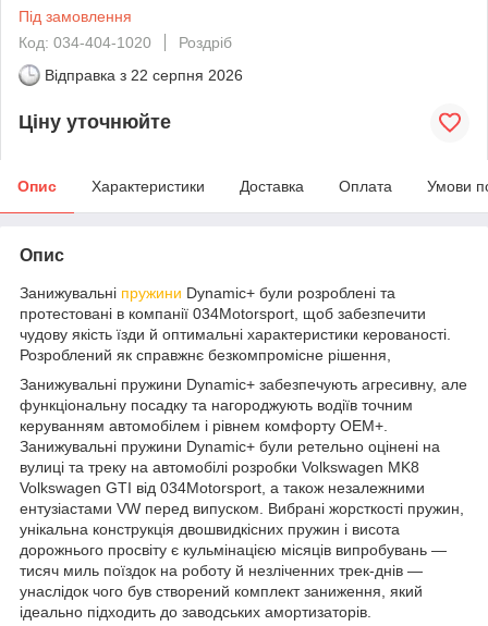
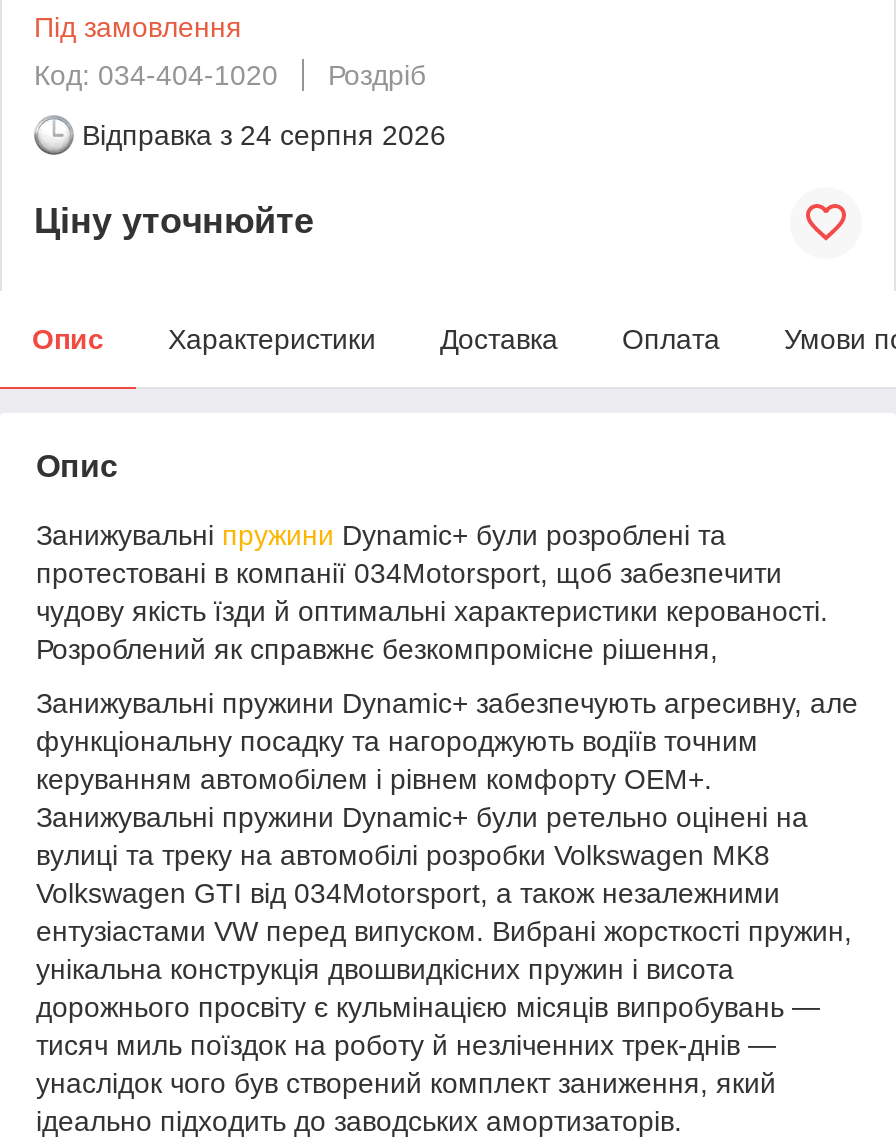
- Відправка з 22 серпня 2026
+ Відправка з 24 серпня 2026
